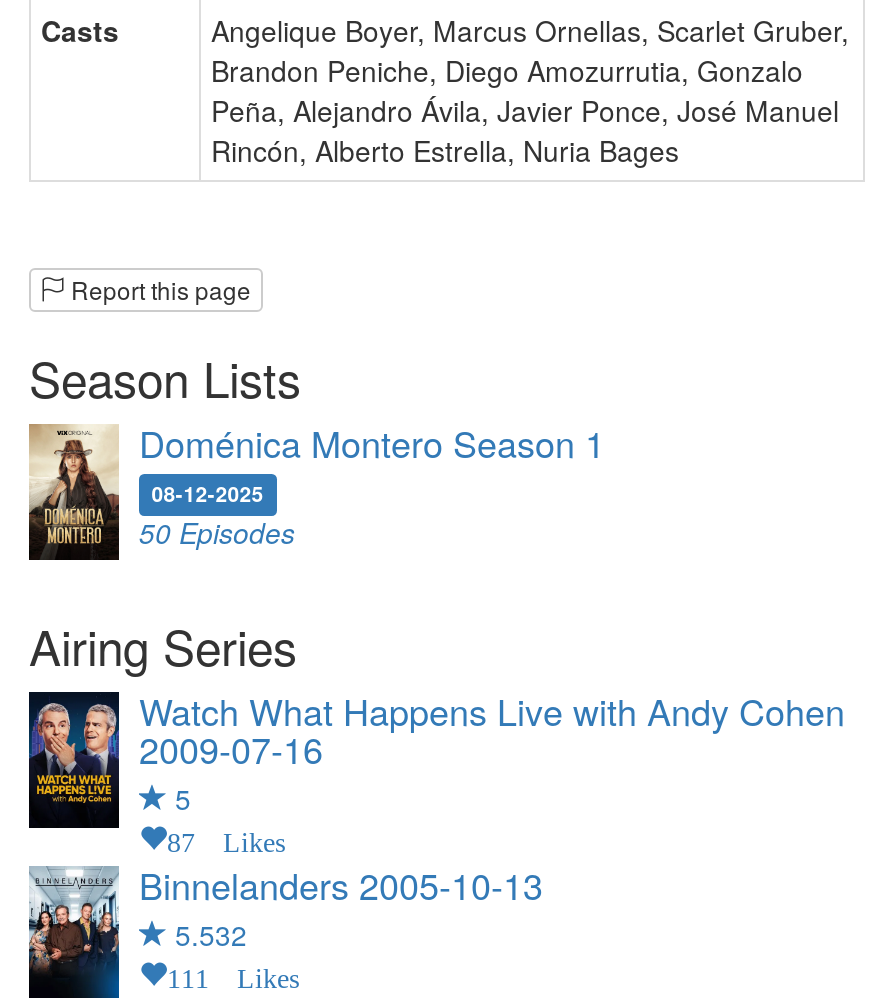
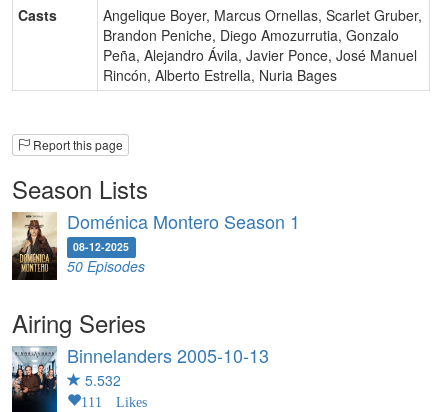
- [image]
- Watch What Happens Live with Andy Cohen
- 2009-07-16
- 5
- 87 Likes
